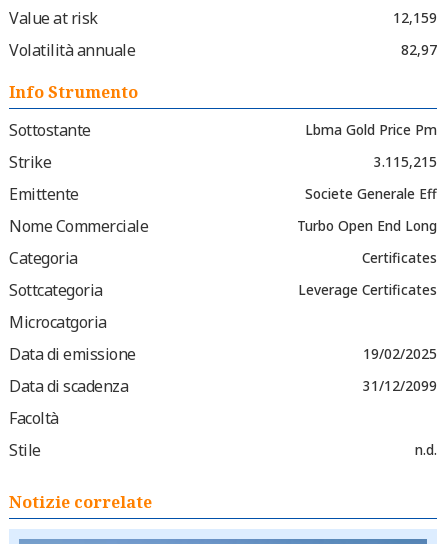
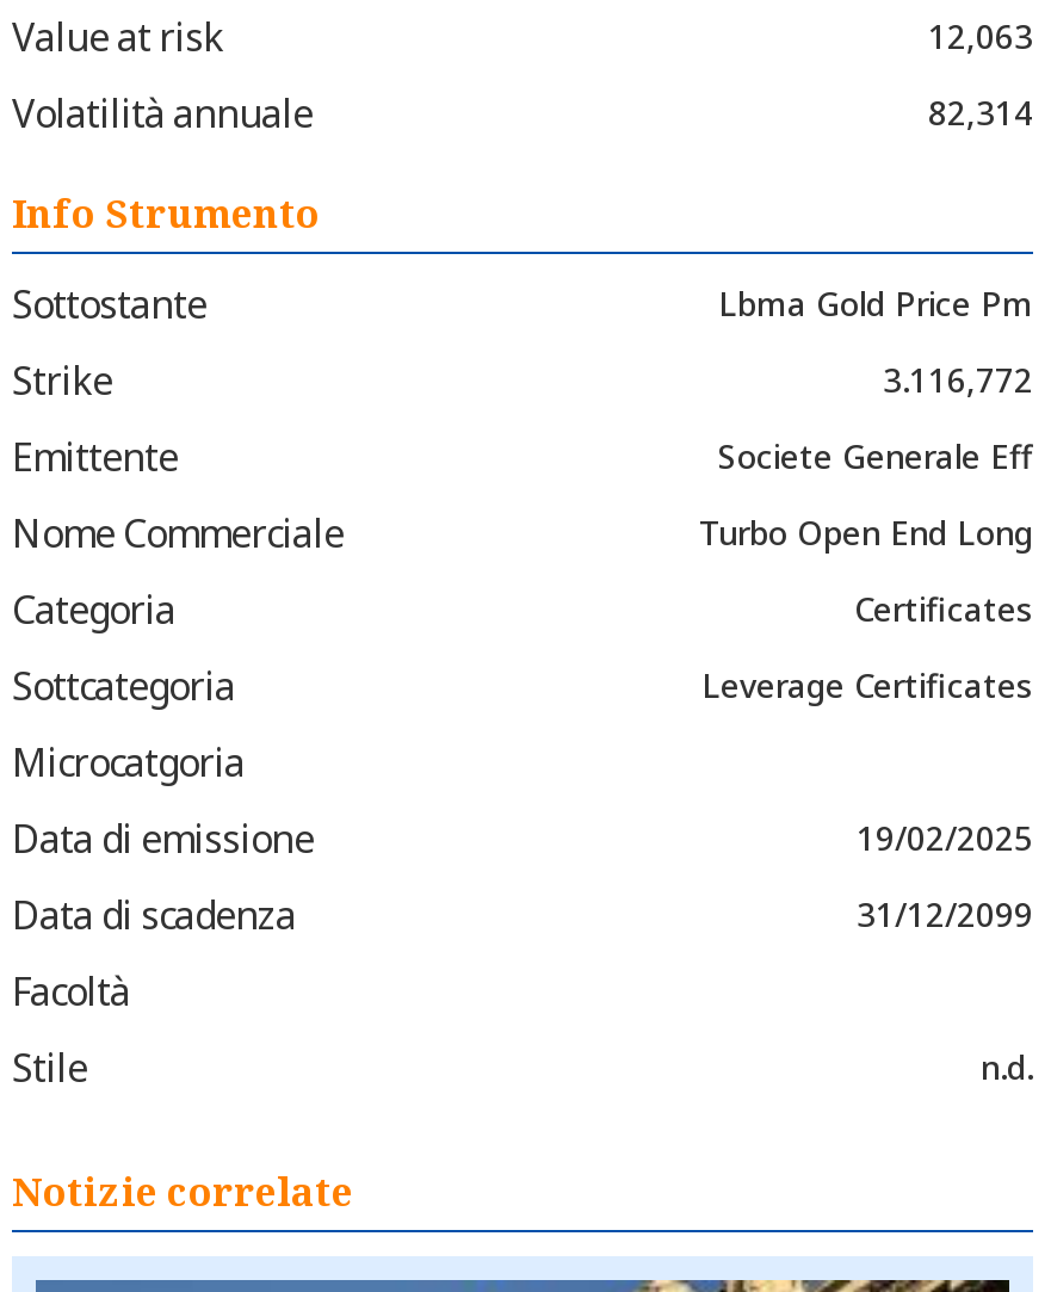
- 12,159
+ 12,063

- 82,97
+ 82,314

- 3.115,215
+ 3.116,772
